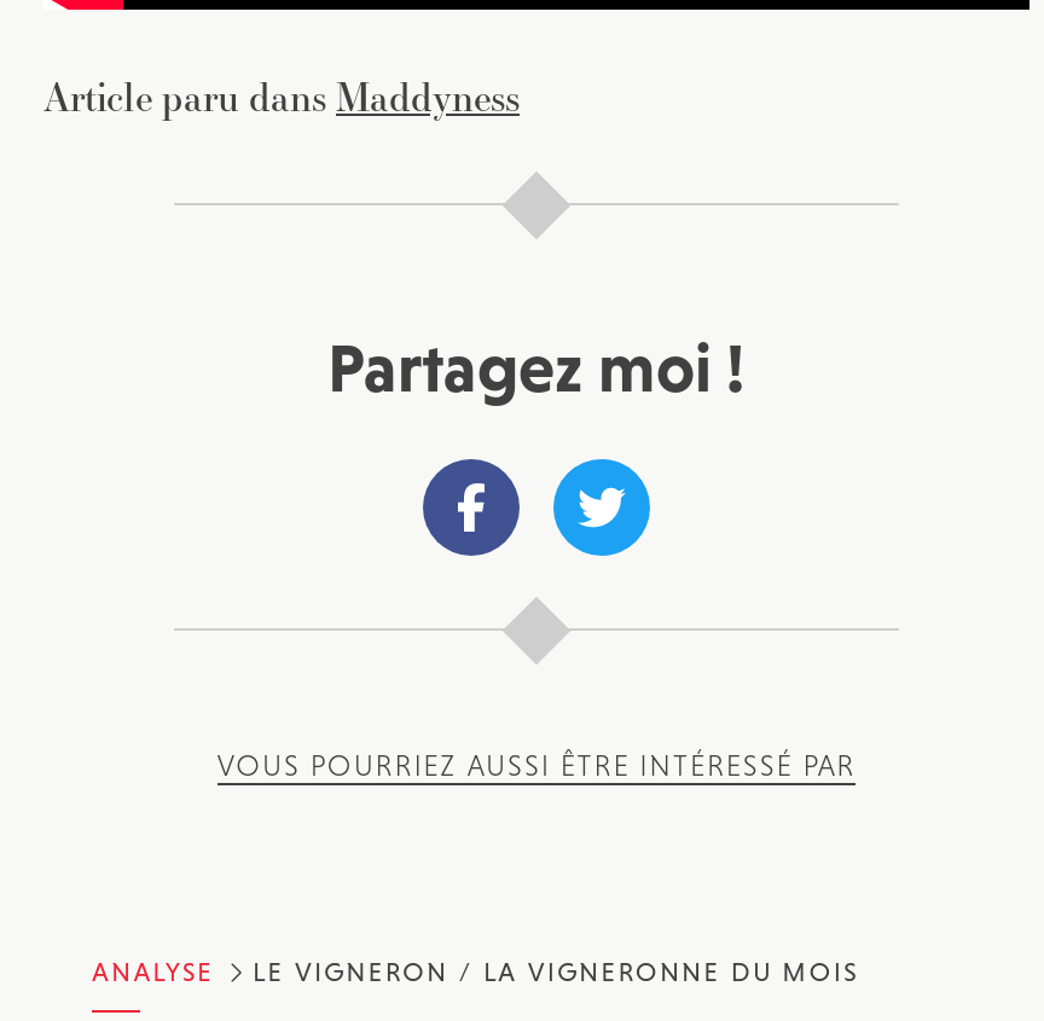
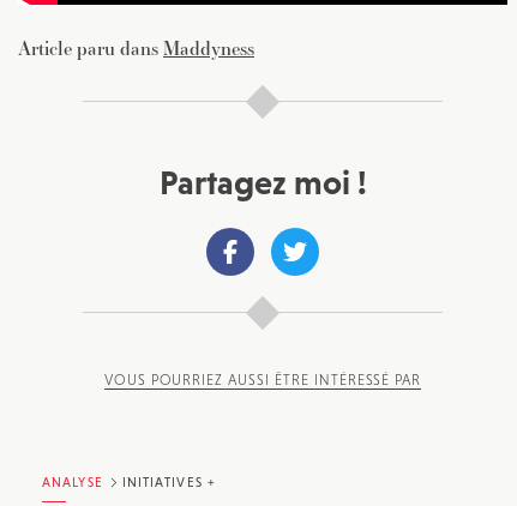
- LE VIGNERON / LA VIGNERONNE DU MOIS
+ INITIATIVES +
